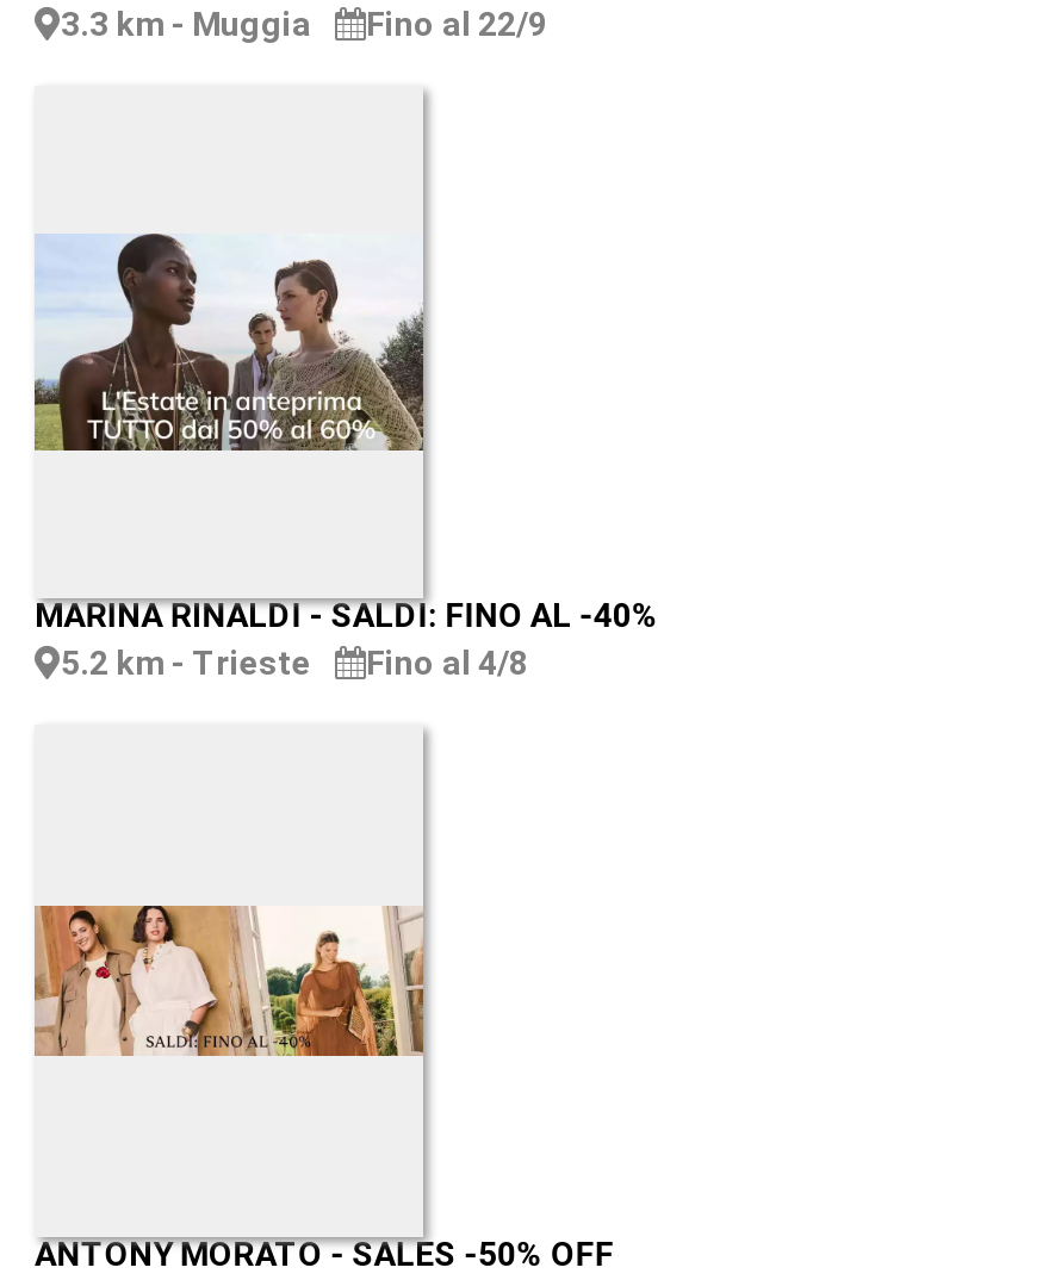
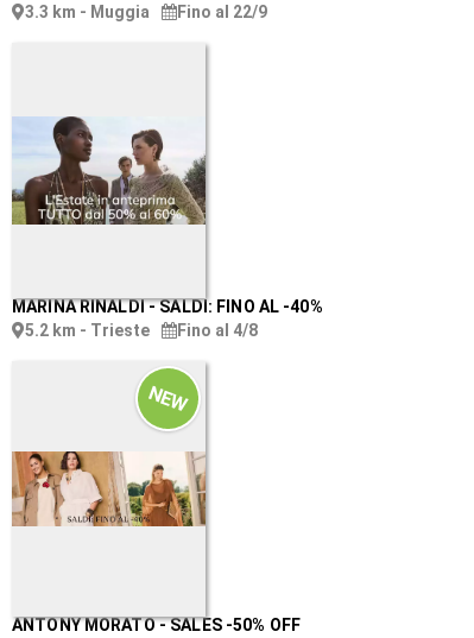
+ NEW
